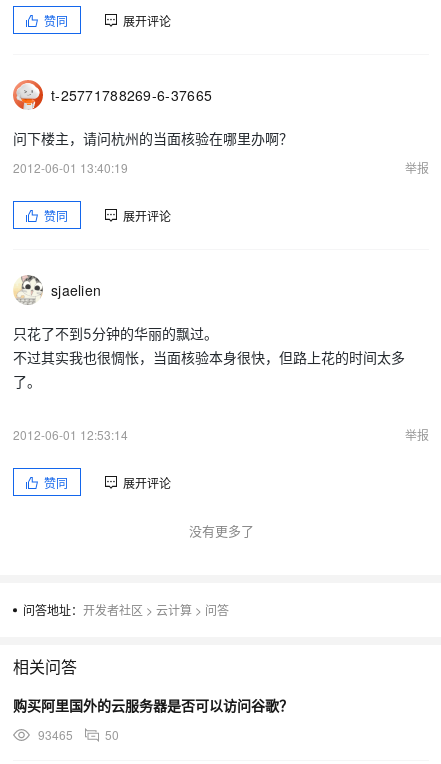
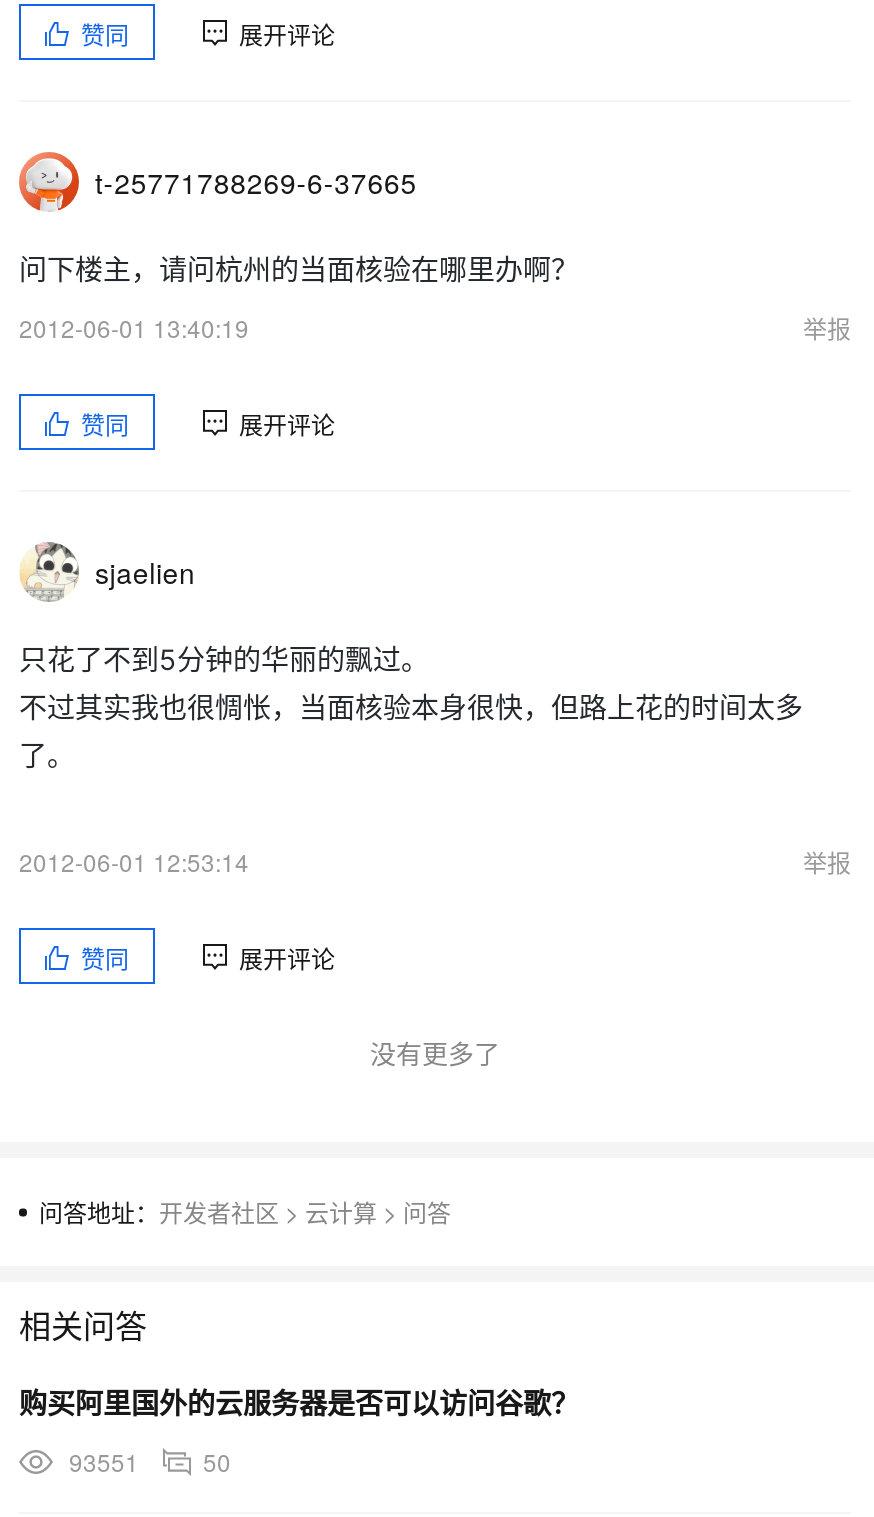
- 93465 50
+ 93551 50
